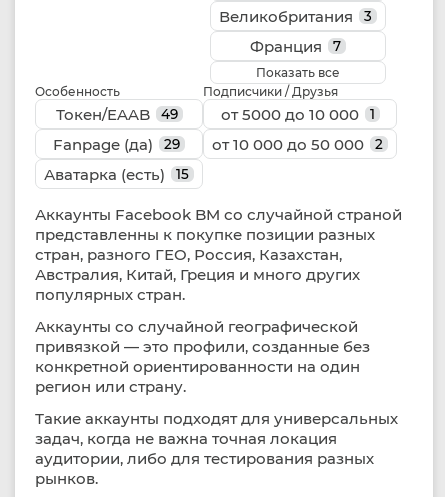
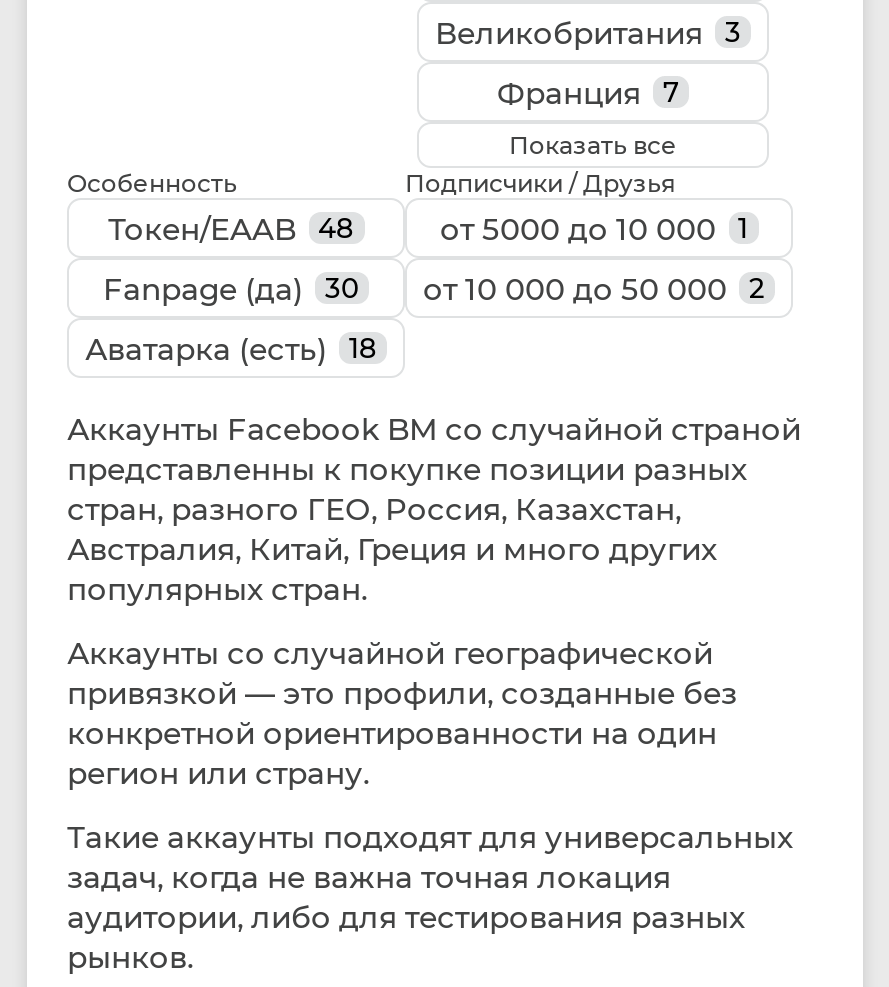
- 49
+ 48

- 29
+ 30

- Аватарка (есть) 15
+ Аватарка (есть) 18
